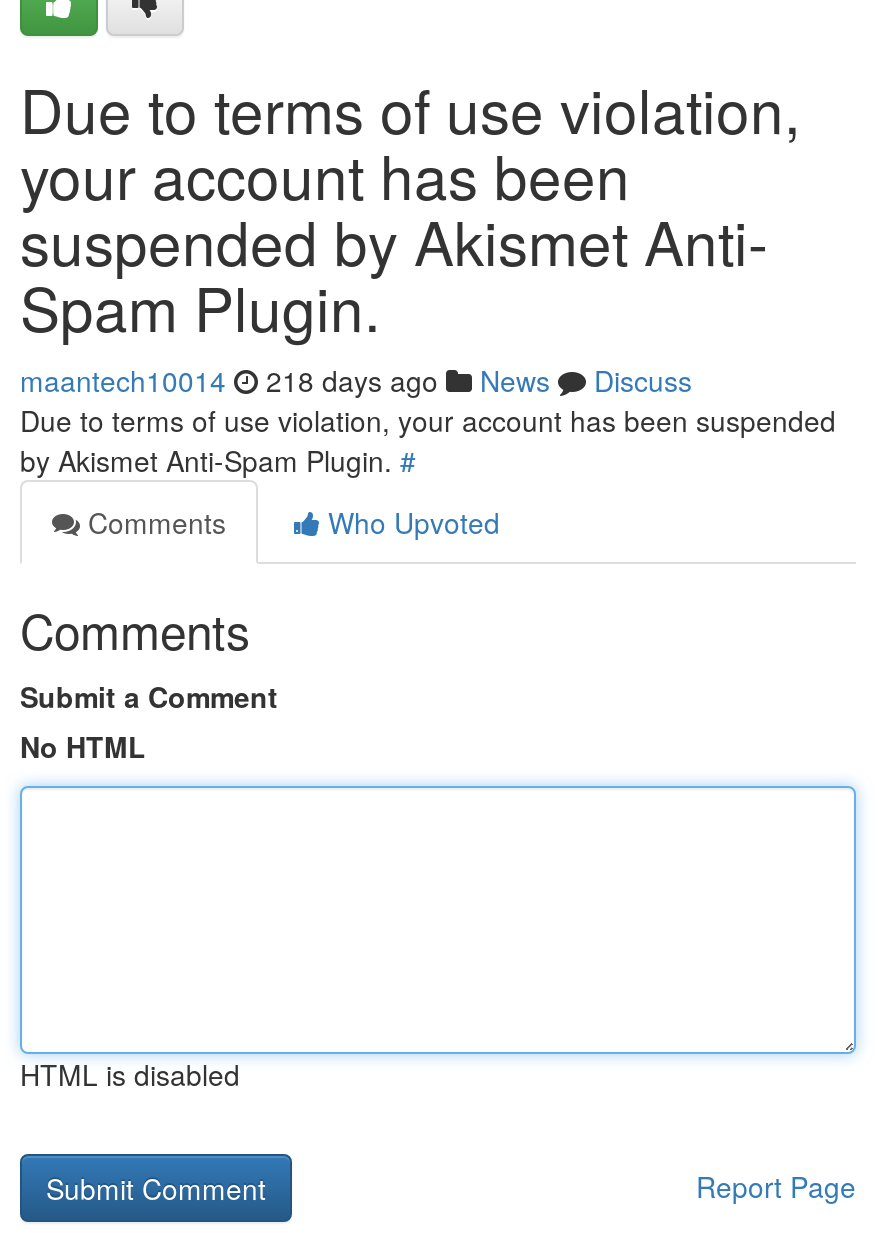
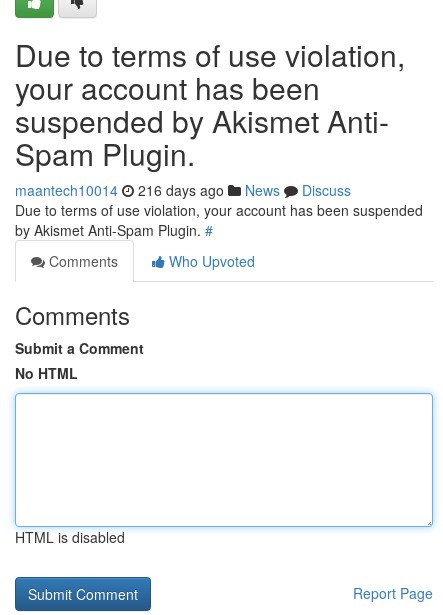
- maantech10014 218 days ago News Discuss
+ maantech10014 216 days ago News Discuss
